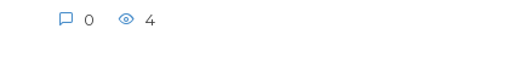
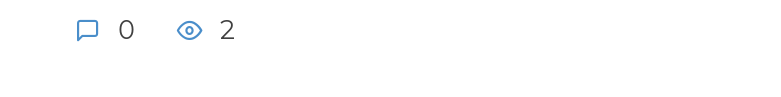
- 4
+ 2
